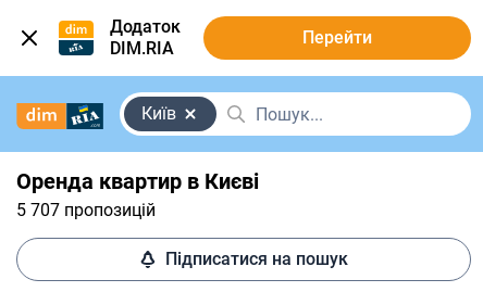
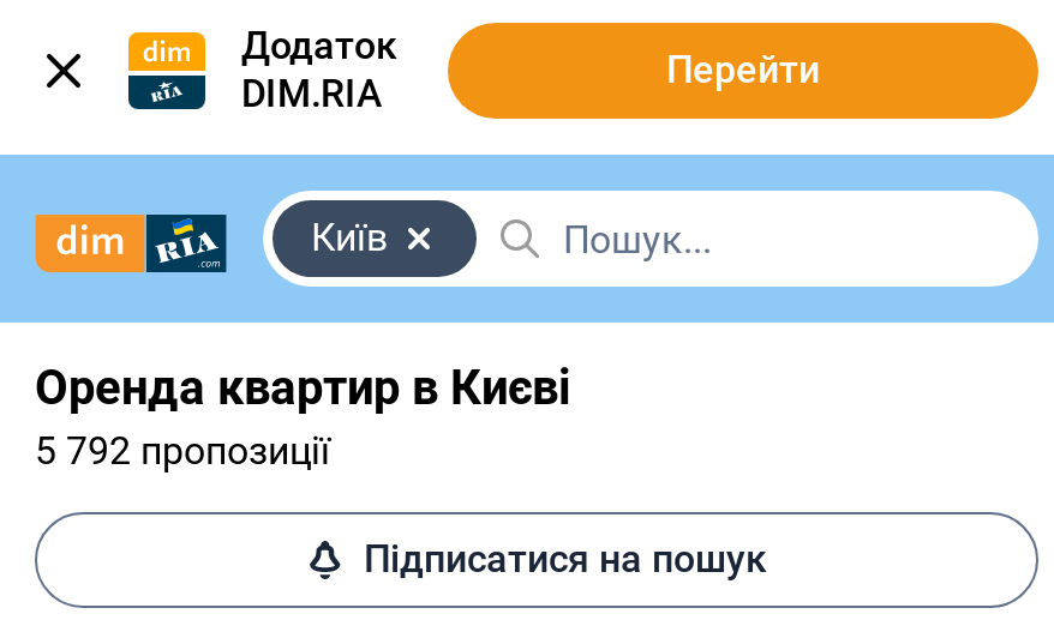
- 5 707 пропозицій
+ 5 792 пропозиції
